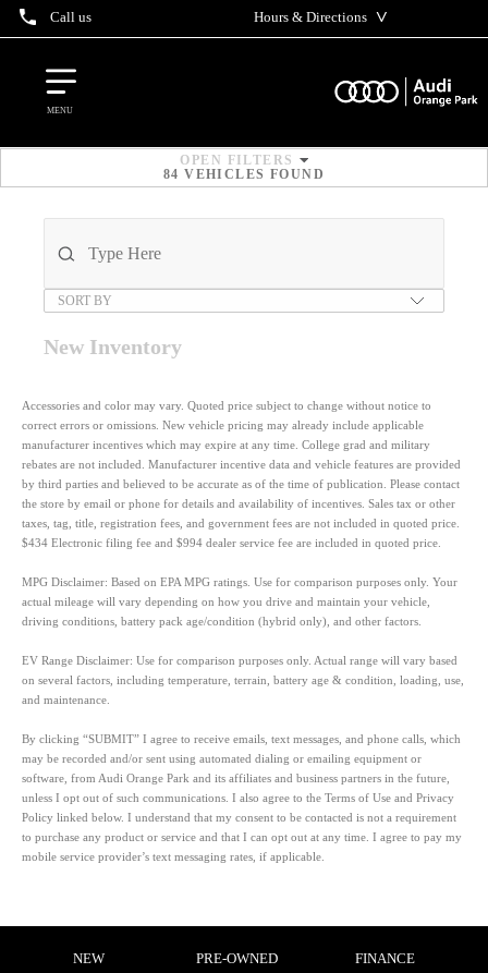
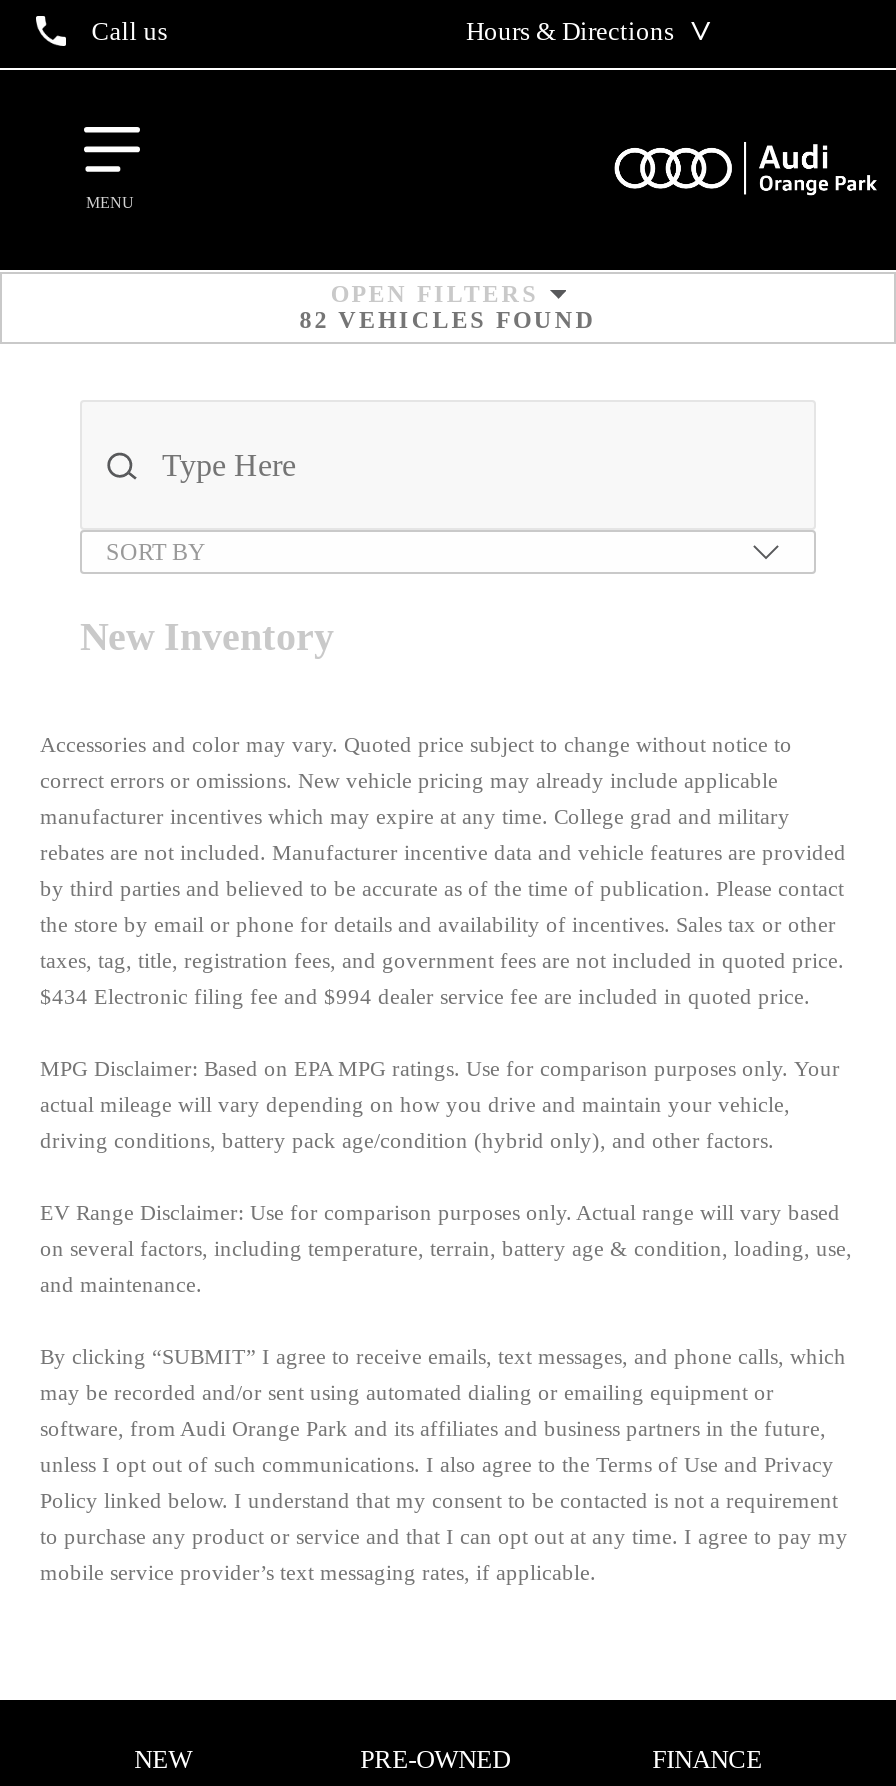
- 84 VEHICLES FOUND
+ 82 VEHICLES FOUND
